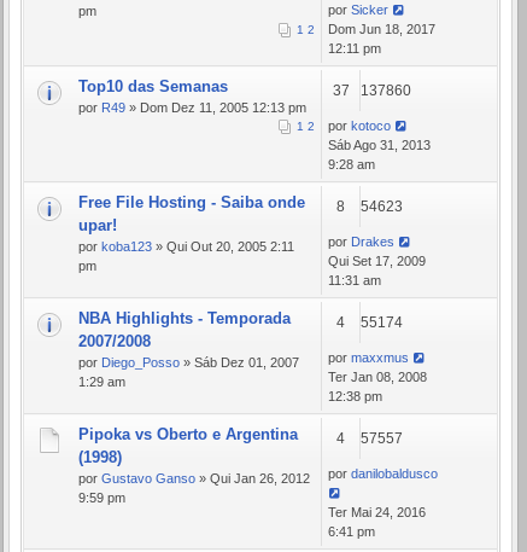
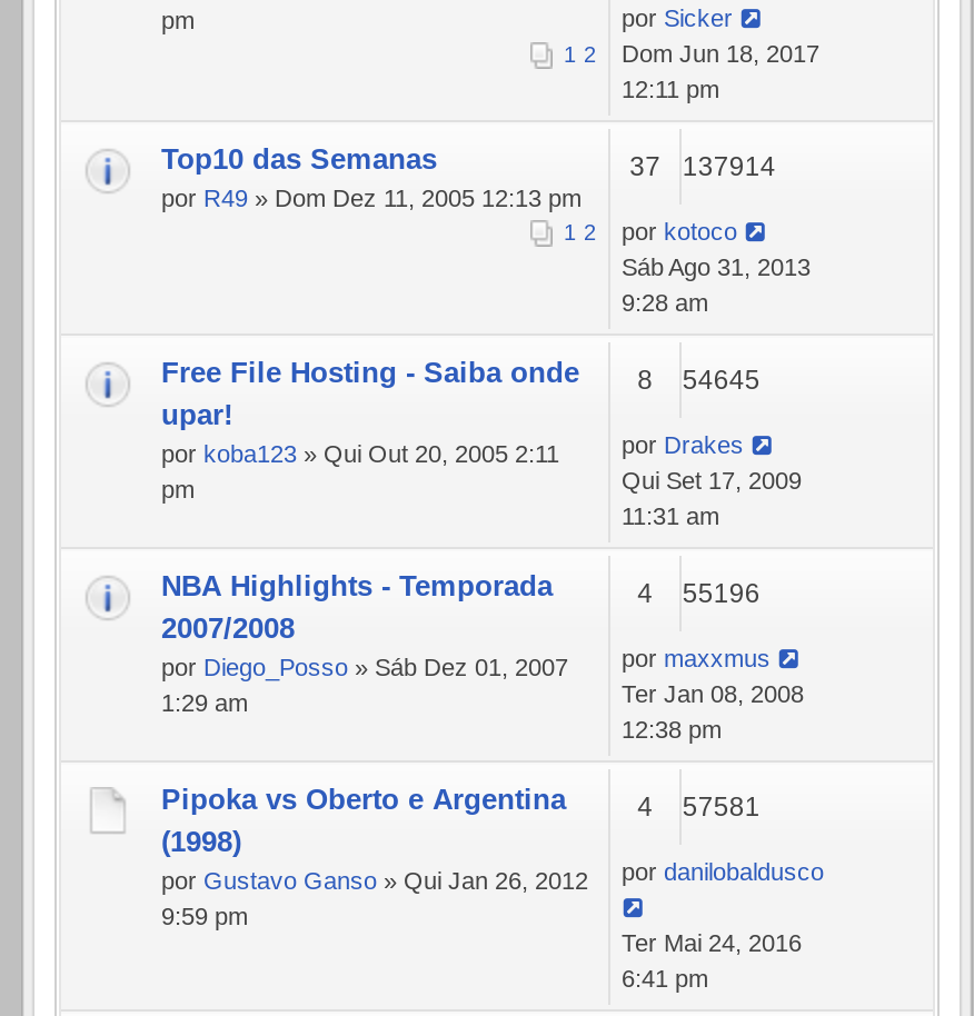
- 37 137860
+ 37 137914

- Free File Hosting - Saiba onde 8 54623
+ Free File Hosting - Saiba onde 8 54645

- 4 55174
+ 4 55196

- 4 57557
+ 4 57581
